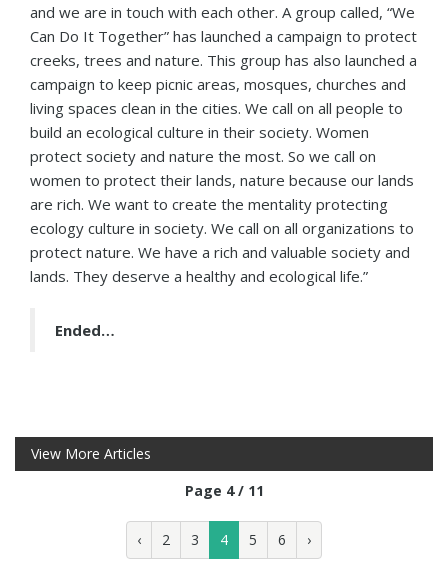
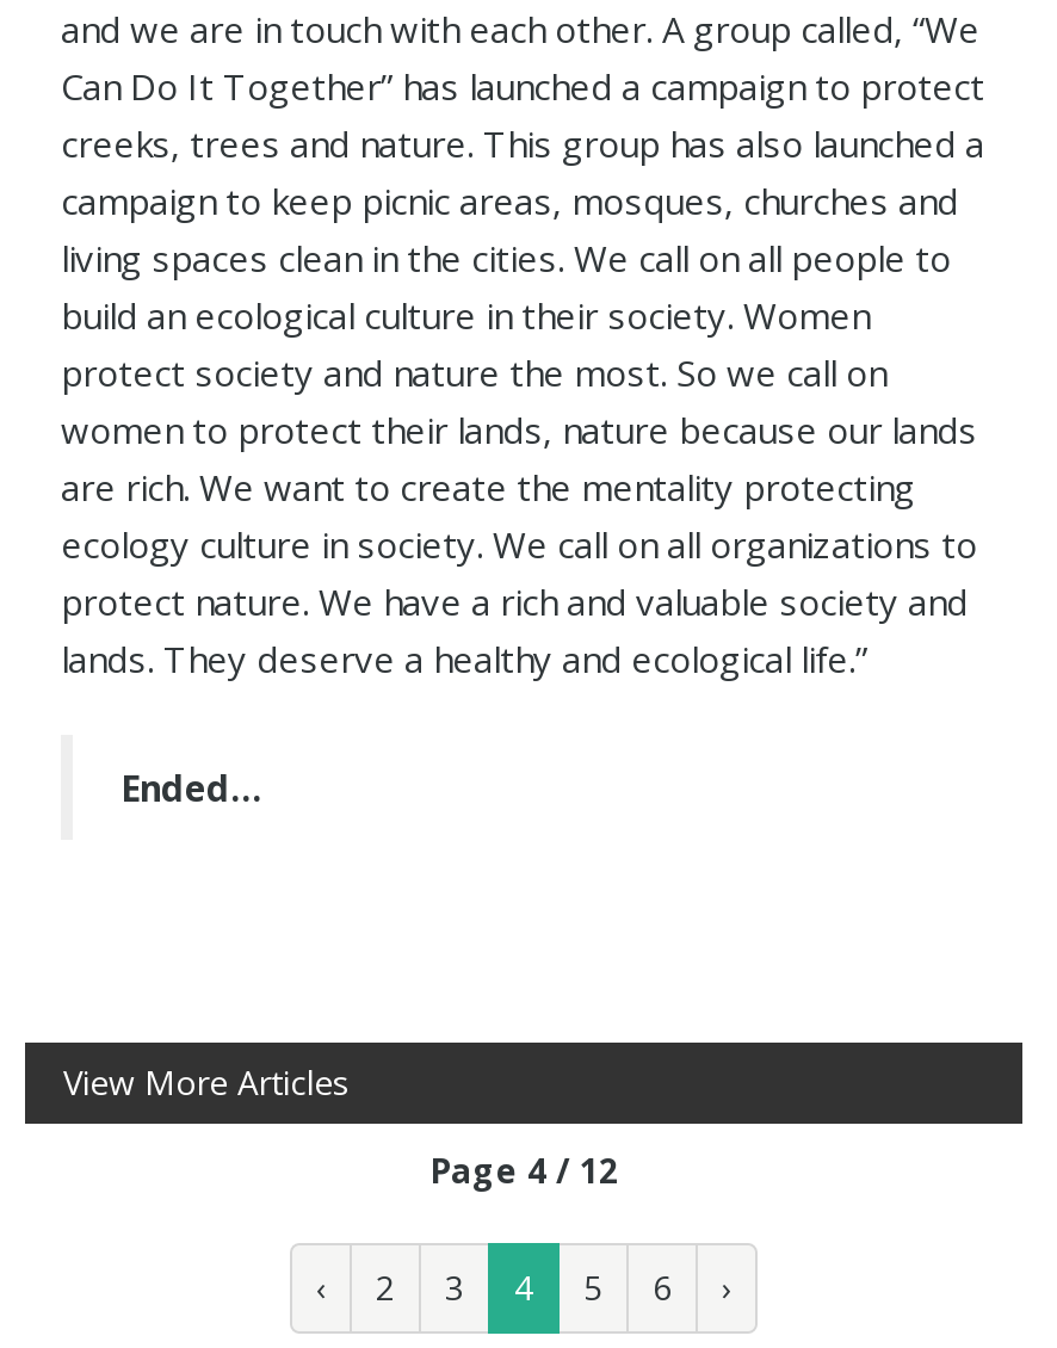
- Page 4 / 11
+ Page 4 / 12
